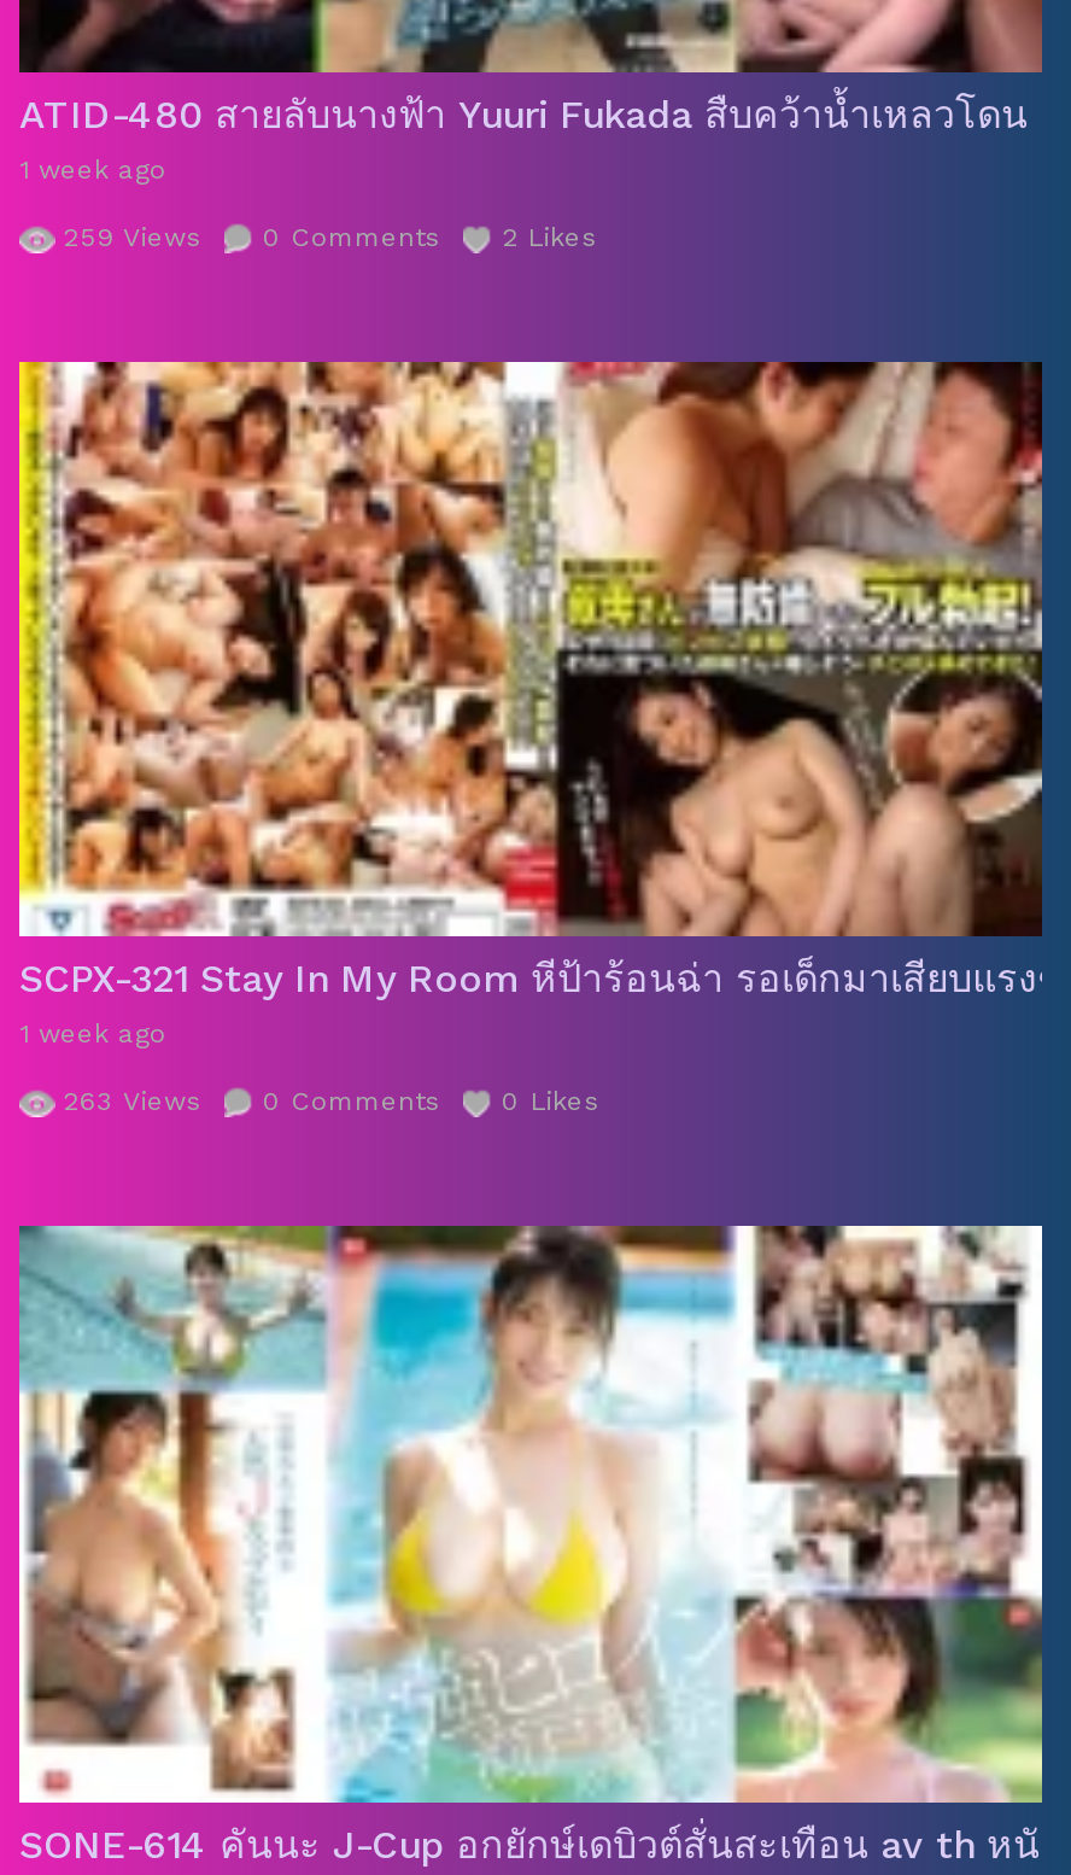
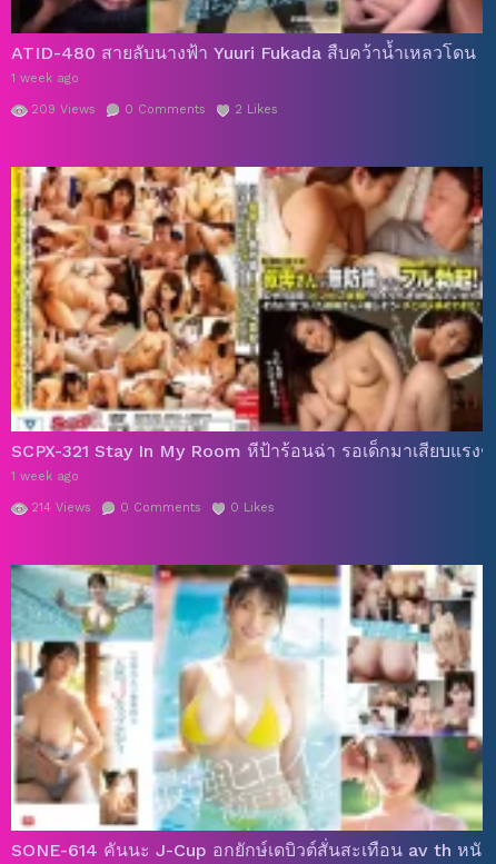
- 259 Views 0 Comments 2 Likes
+ 209 Views 0 Comments 2 Likes

- 263 Views 0 Comments 0 Likes
+ 214 Views 0 Comments 0 Likes
